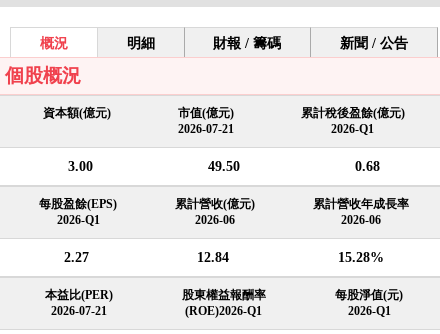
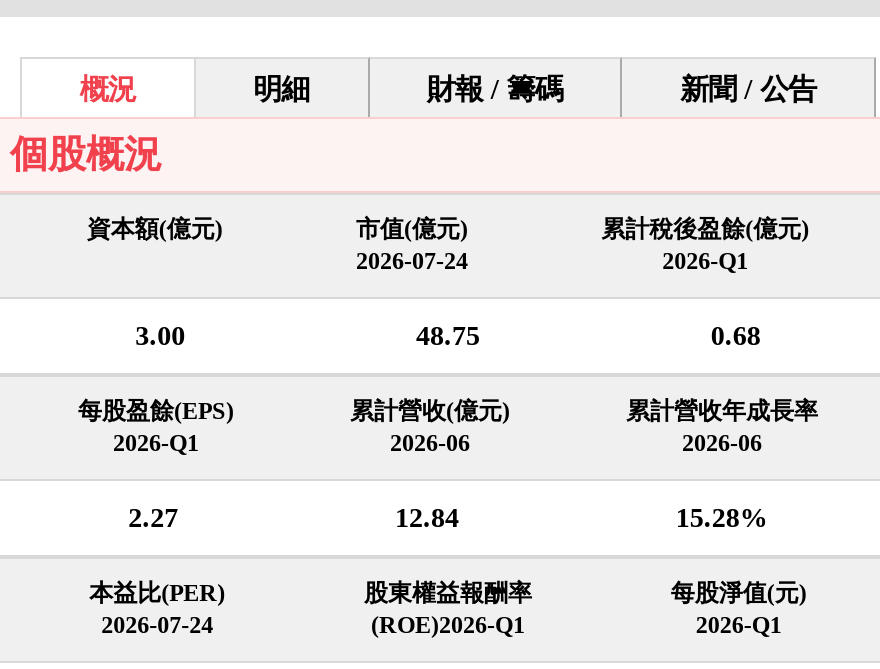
- 2026-07-21
+ 2026-07-24

- 49.50
+ 48.75

- 2026-07-21
+ 2026-07-24
